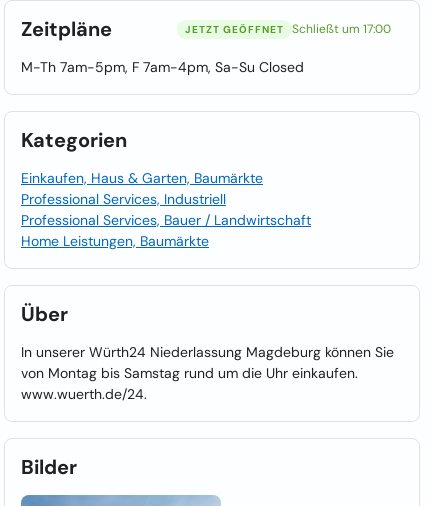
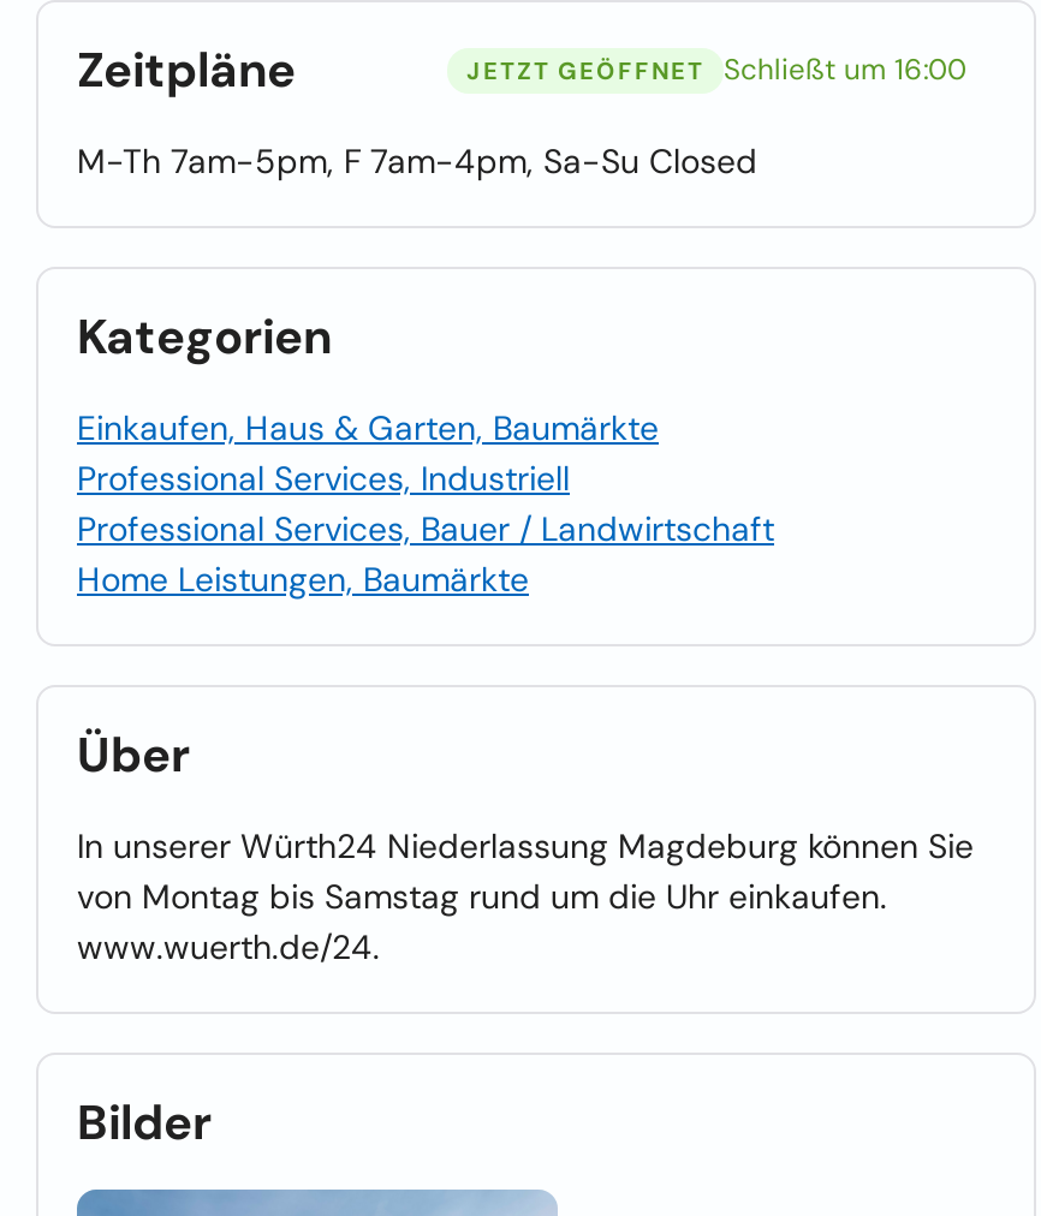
- JETZT GEÖFFNET Schließt um 17:00
+ JETZT GEÖFFNET Schließt um 16:00
